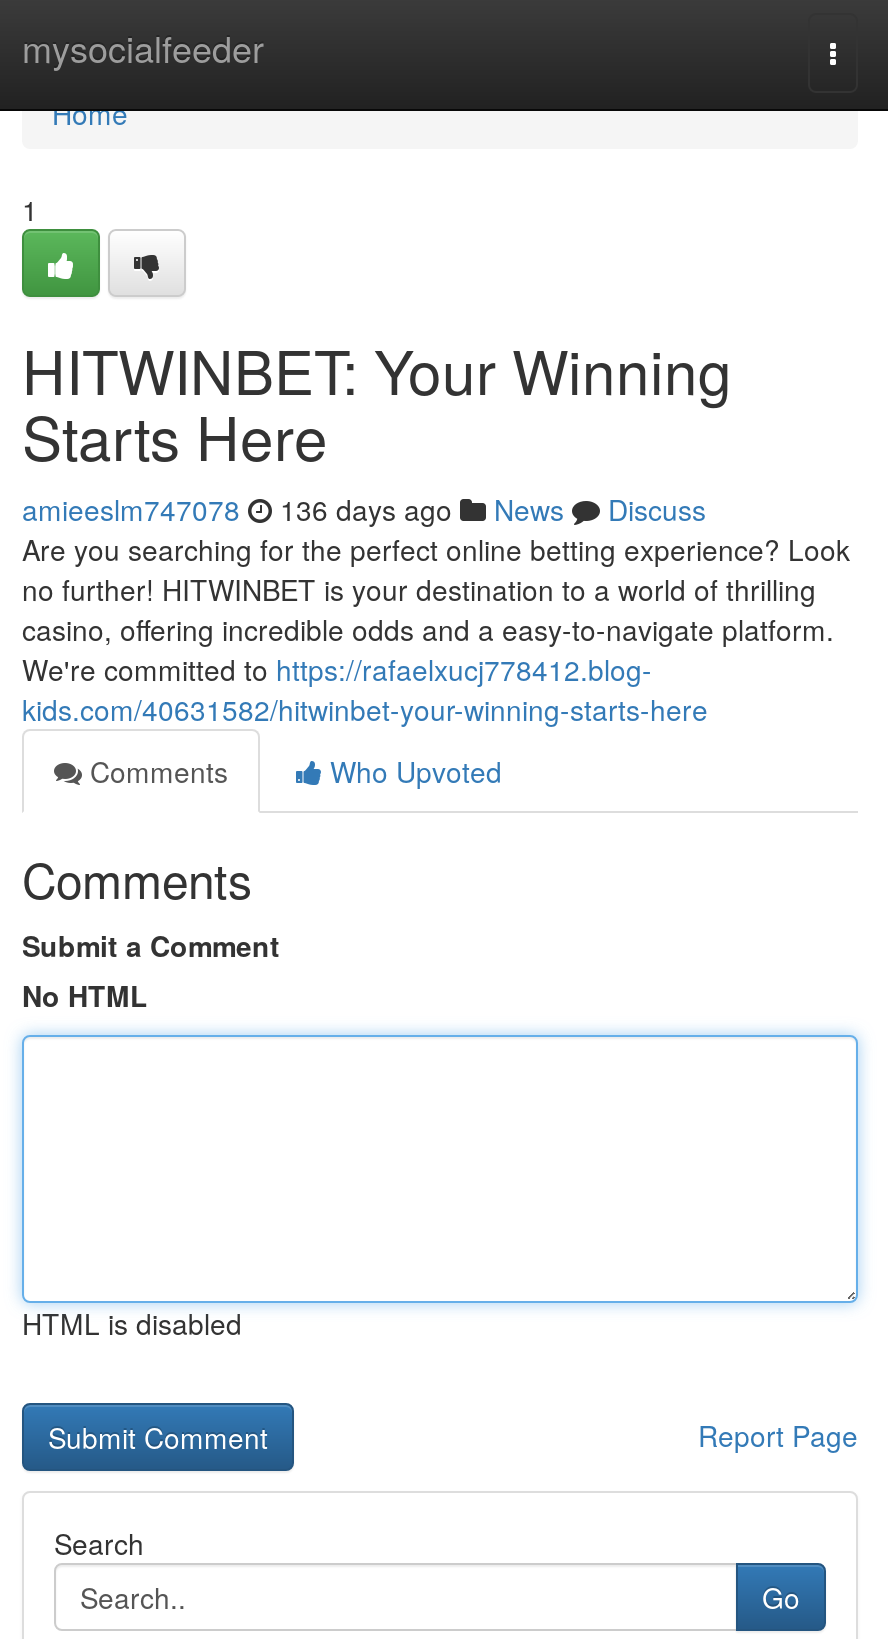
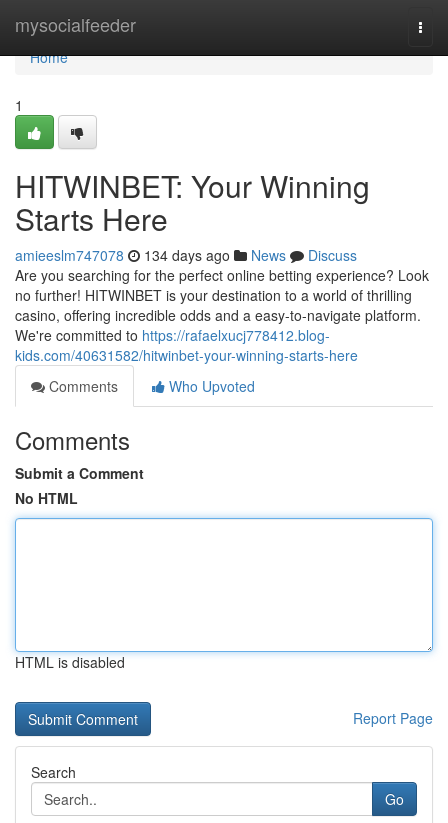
- amieeslm747078 136 days ago News Discuss
+ amieeslm747078 134 days ago News Discuss
